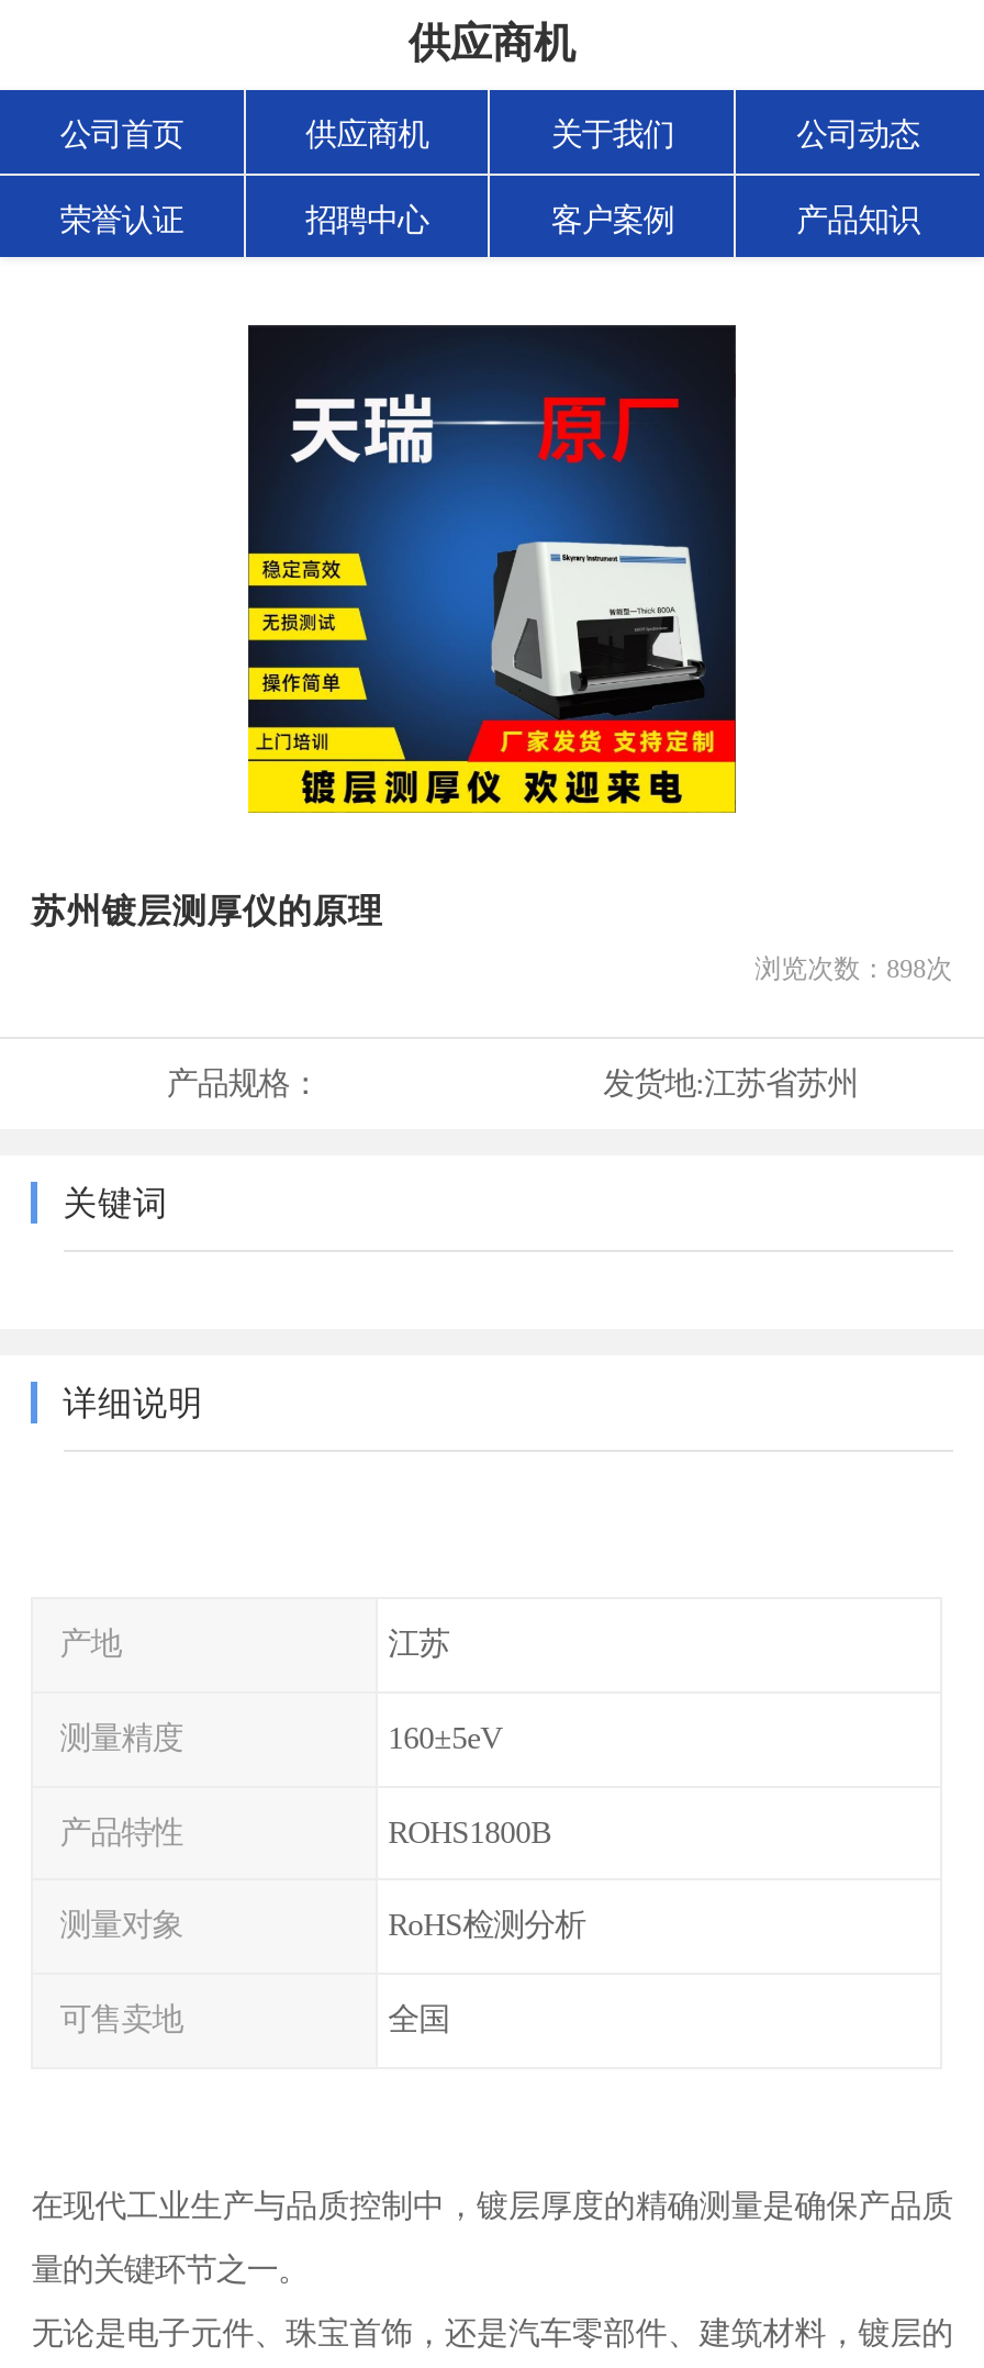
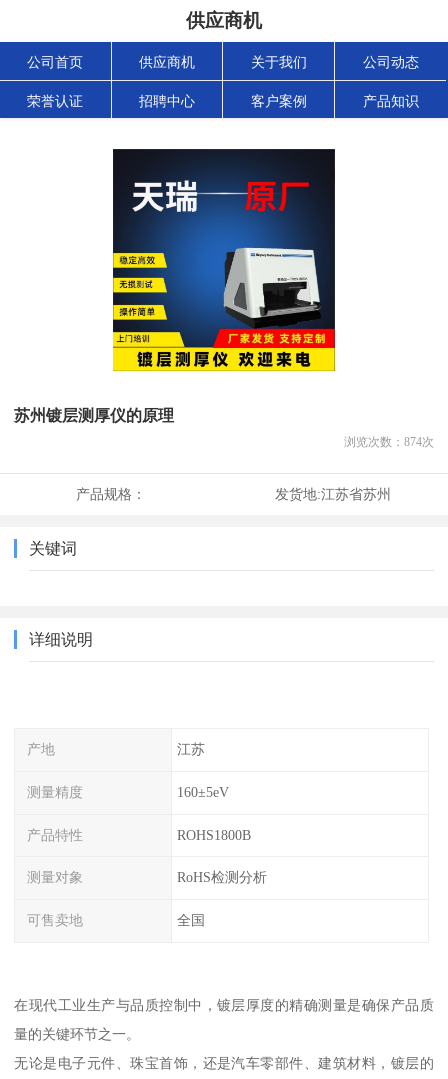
- 浏览次数：898次
+ 浏览次数：874次
